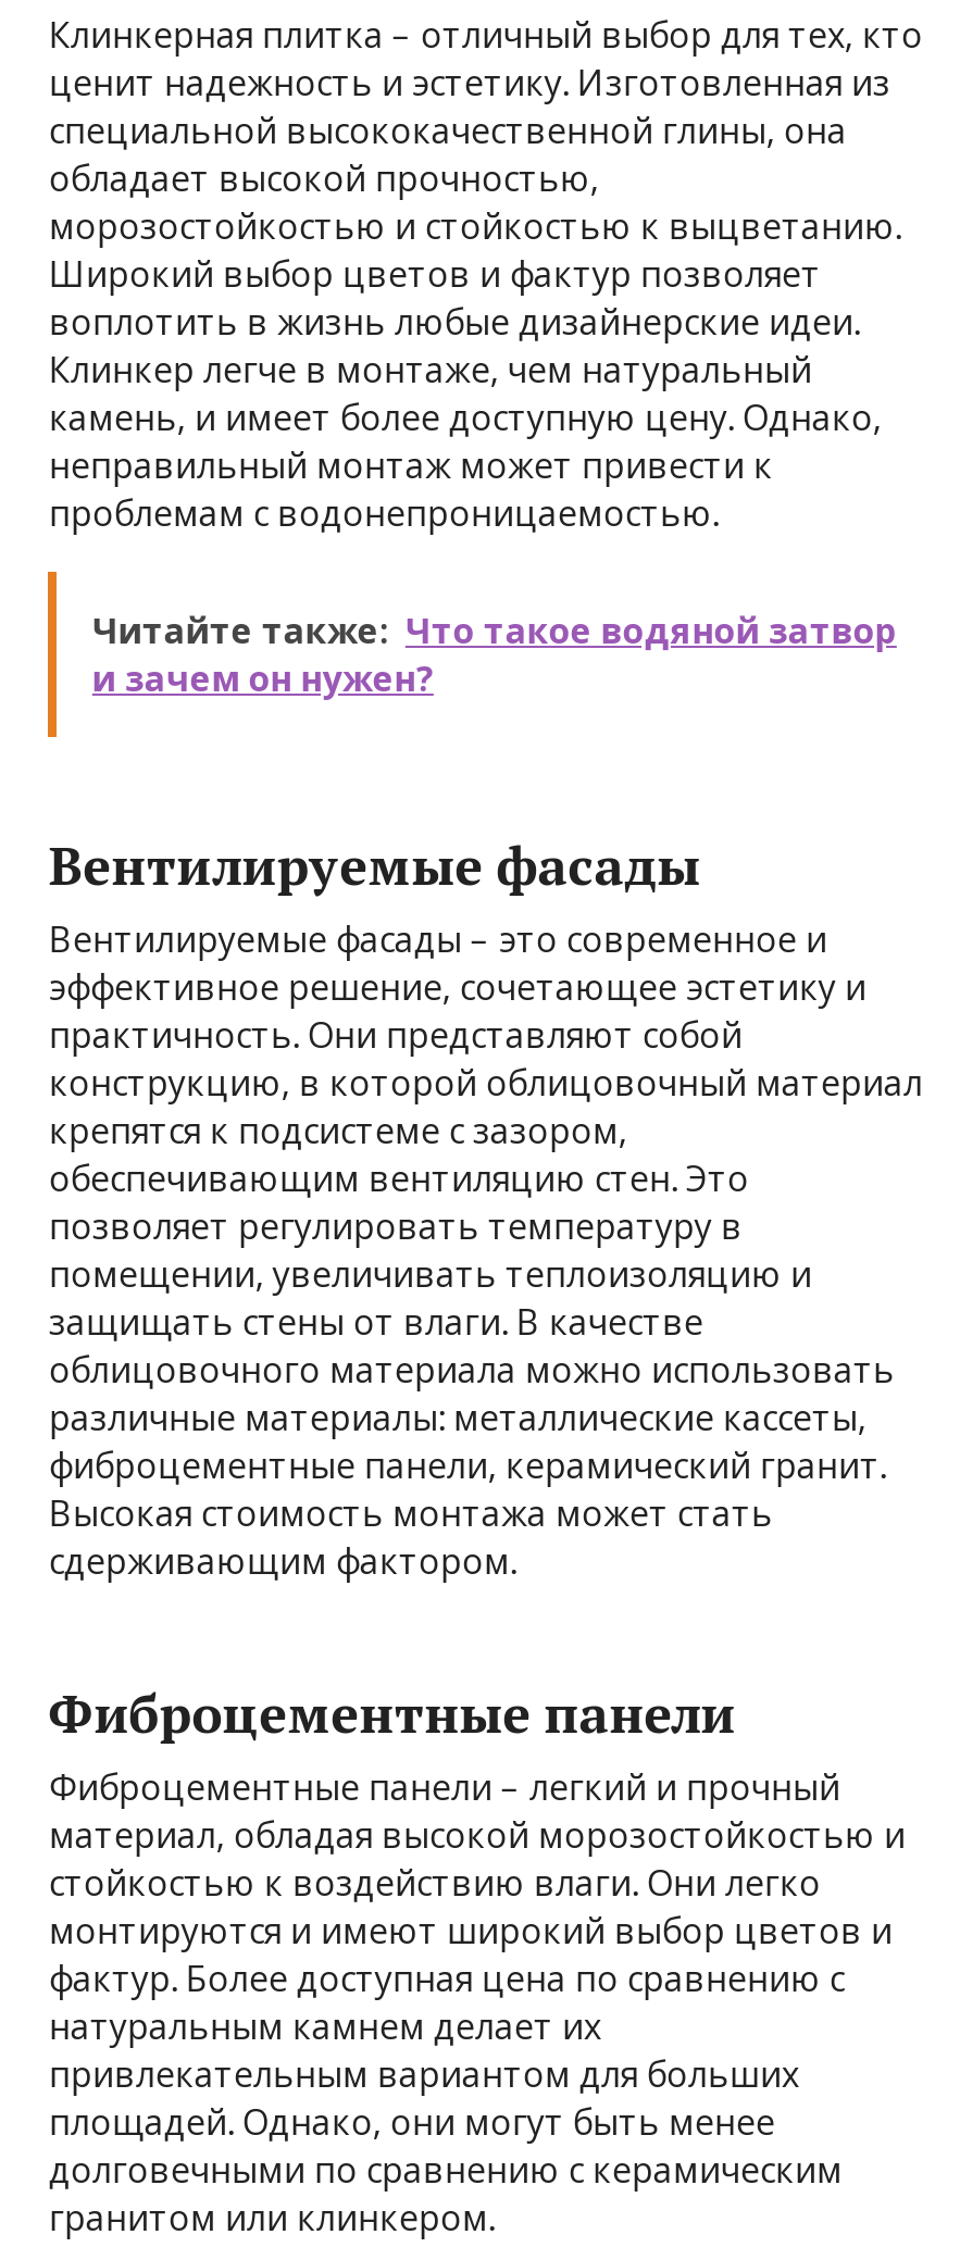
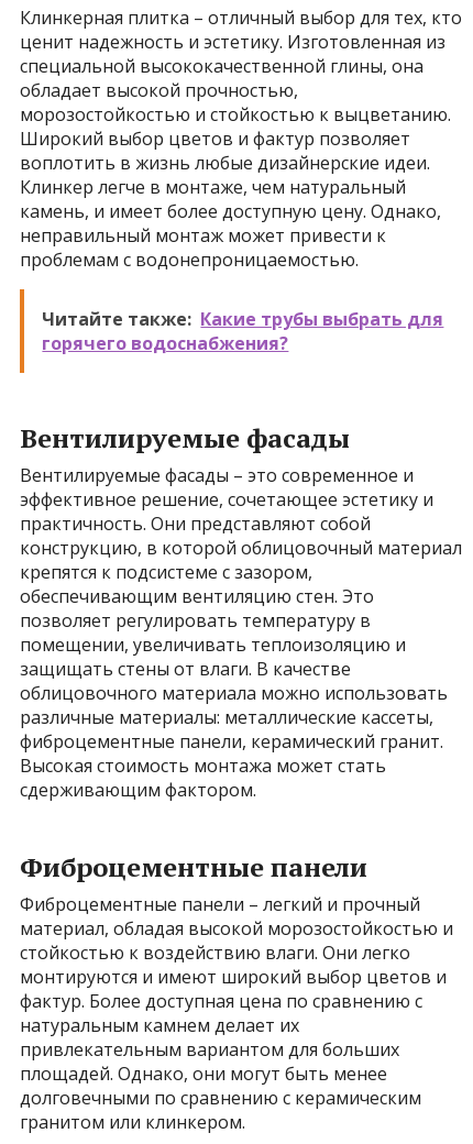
- Читайте также: Что такое водяной затвор
- и зачем он нужен?
+ Читайте также: Какие трубы выбрать для
+ горячего водоснабжения?
